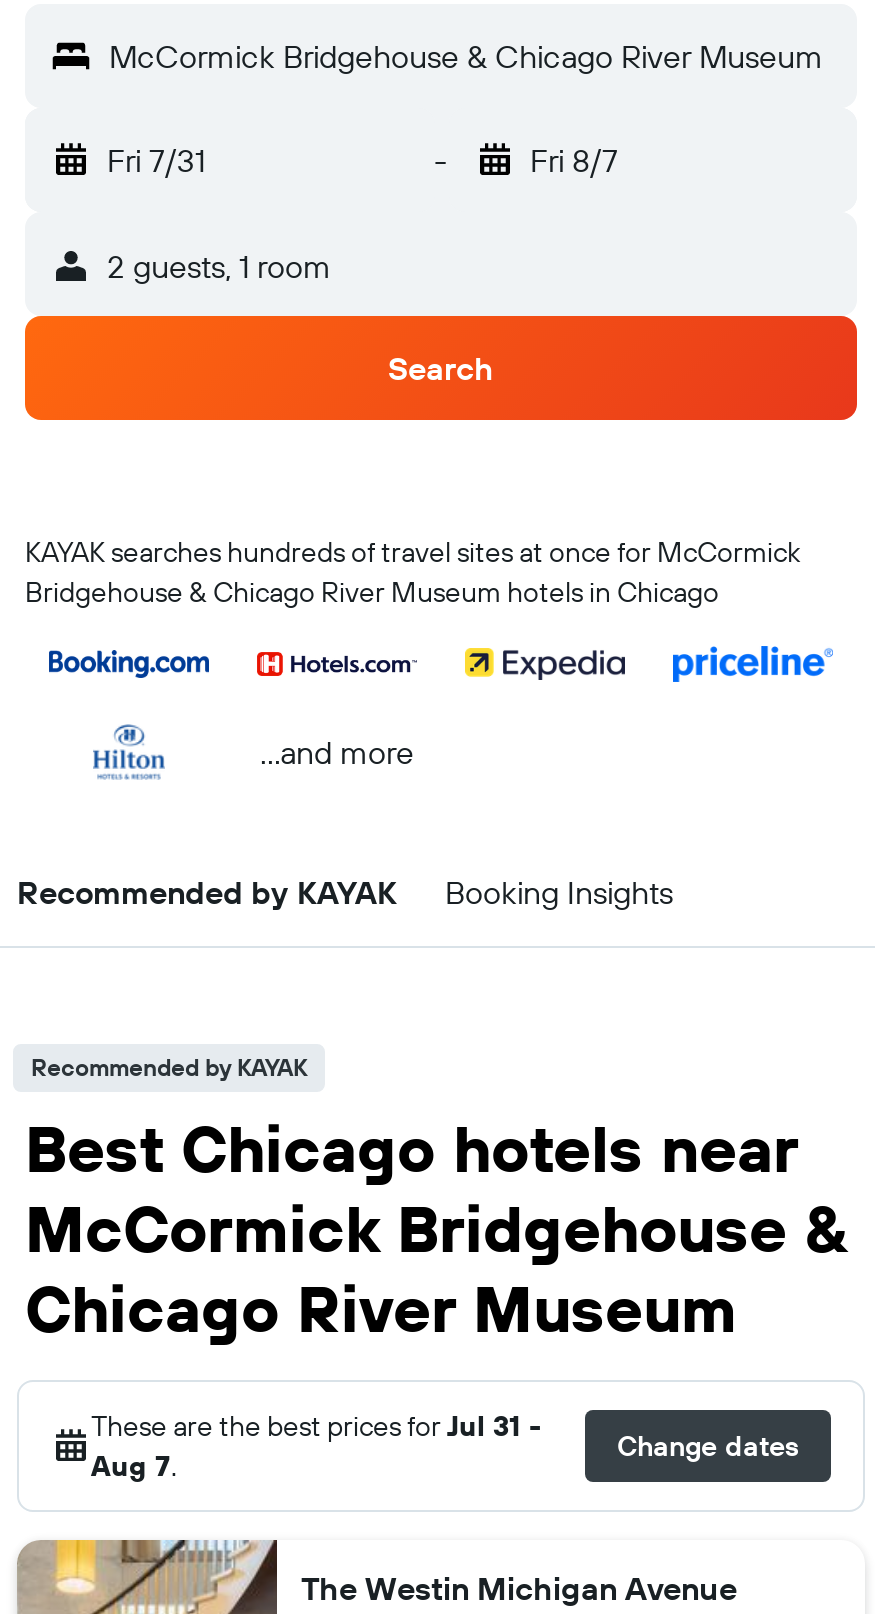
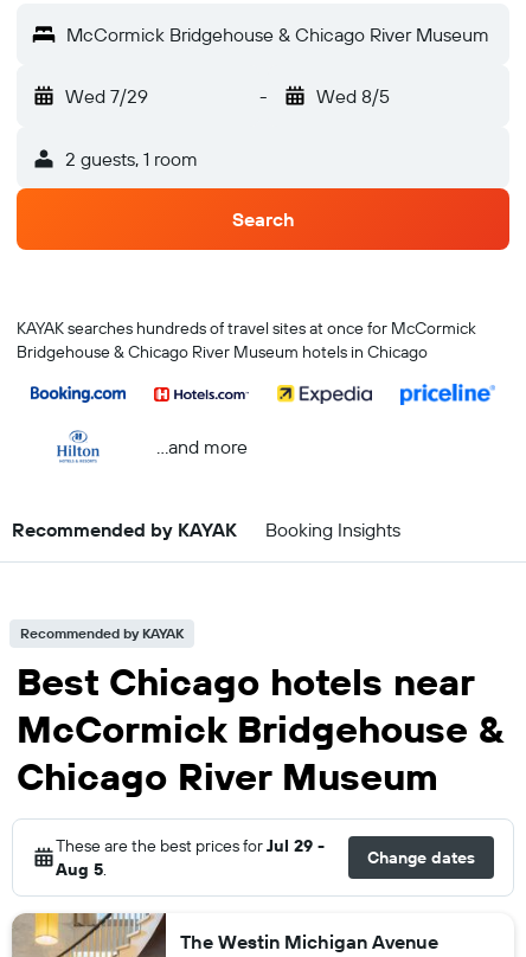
- Fri 7/31
+ Wed 7/29

- Fri 8/7
+ Wed 8/5

- These are the best prices for Jul 31 -
+ These are the best prices for Jul 29 -

- Aug 7.
+ Aug 5.
